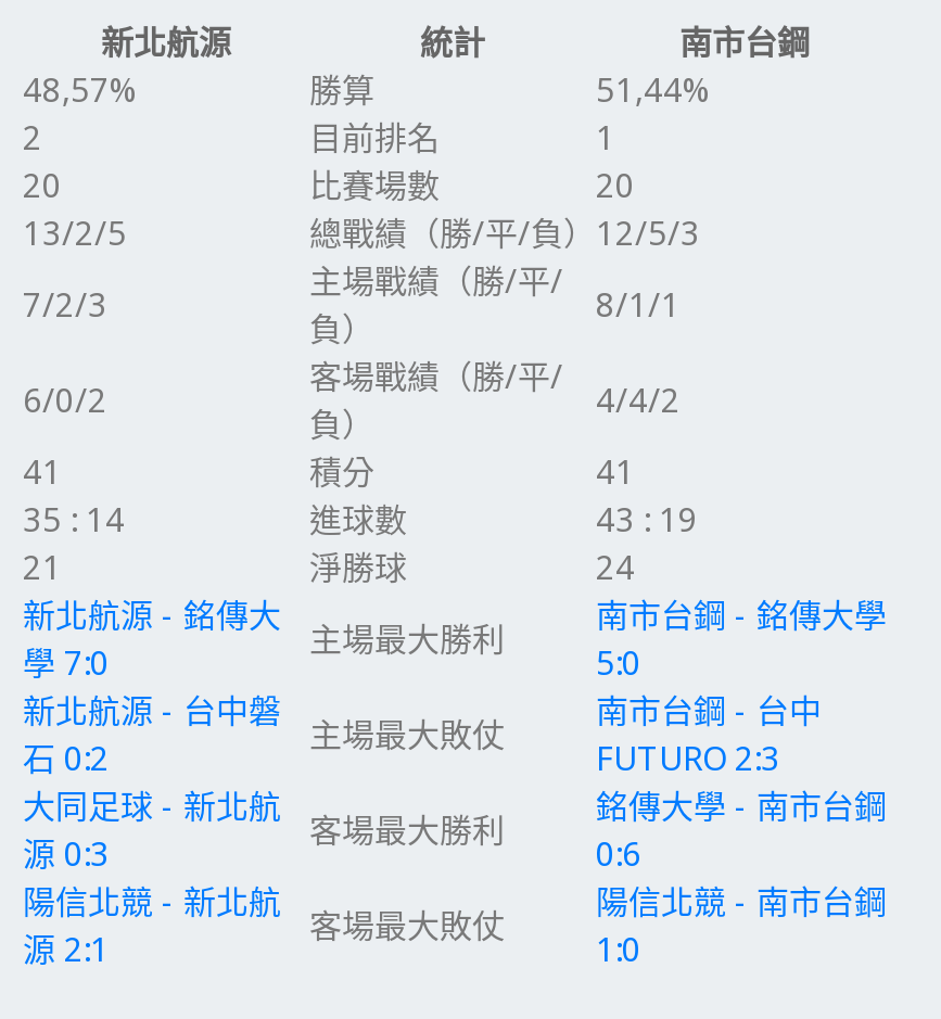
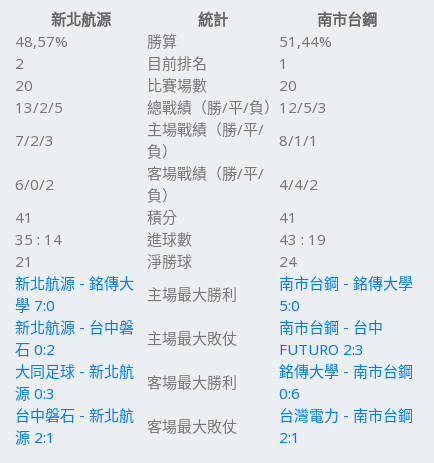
- 陽信北競 - 新北航
+ 台中磐石 - 新北航

- 陽信北競 - 南市台鋼
+ 台灣電力 - 南市台鋼

- 1:0
+ 2:1
